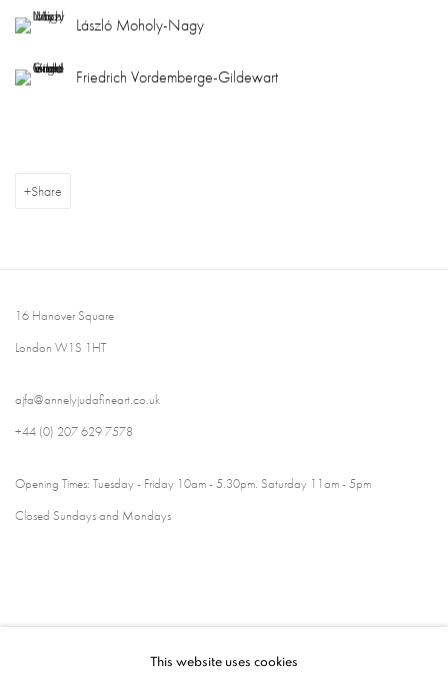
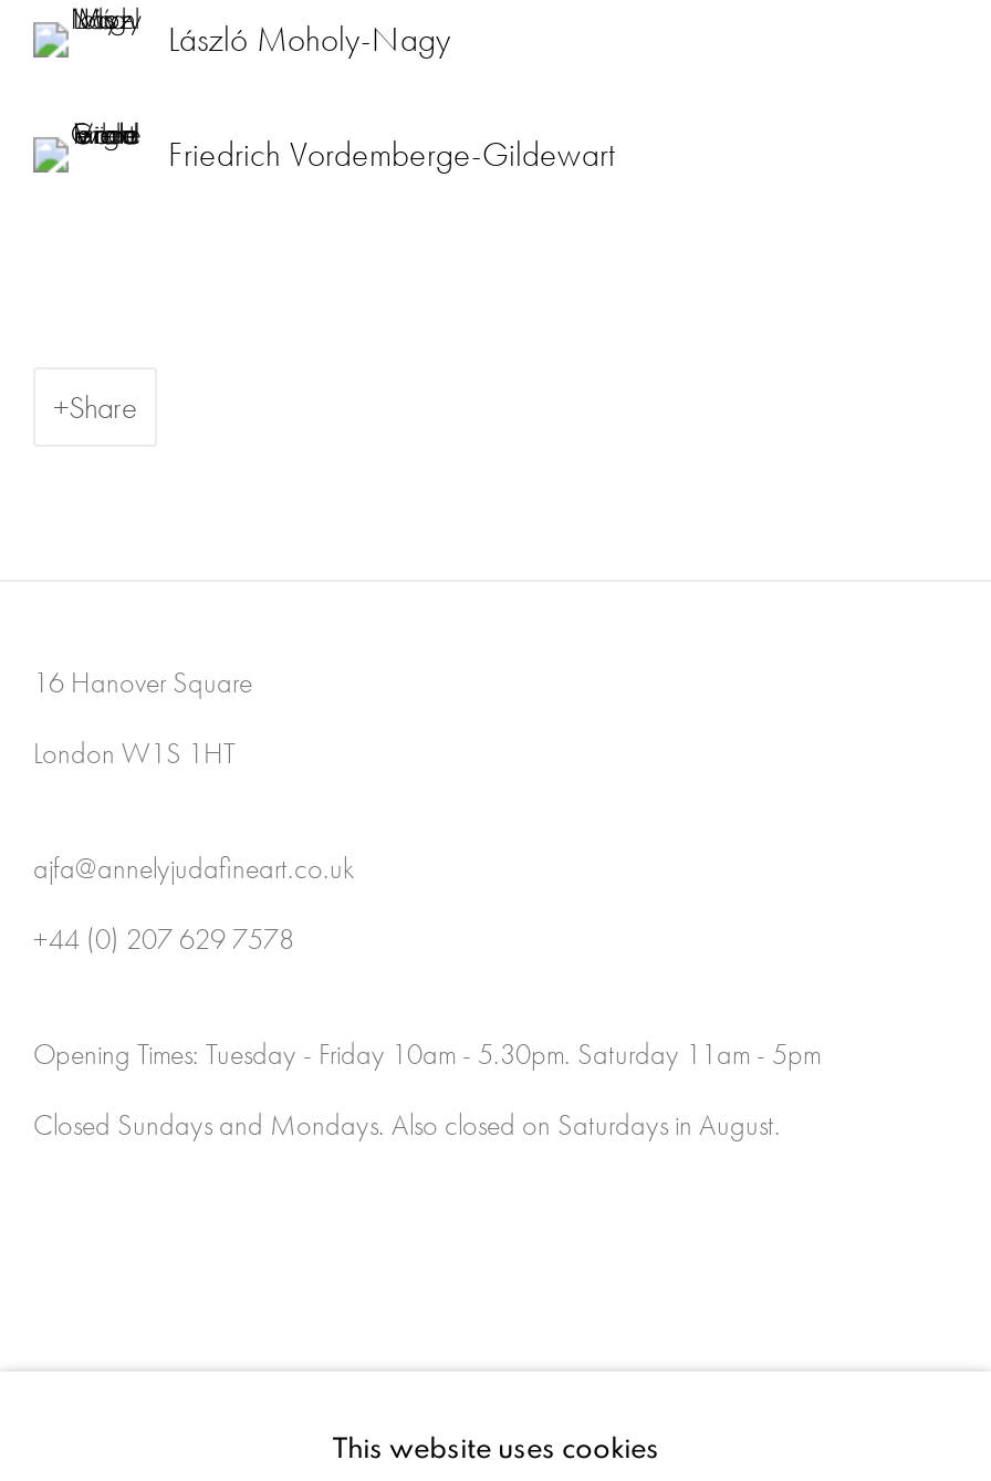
- Closed Sundays and Mondays
+ Closed Sundays and Mondays. Also closed on Saturdays in August.
